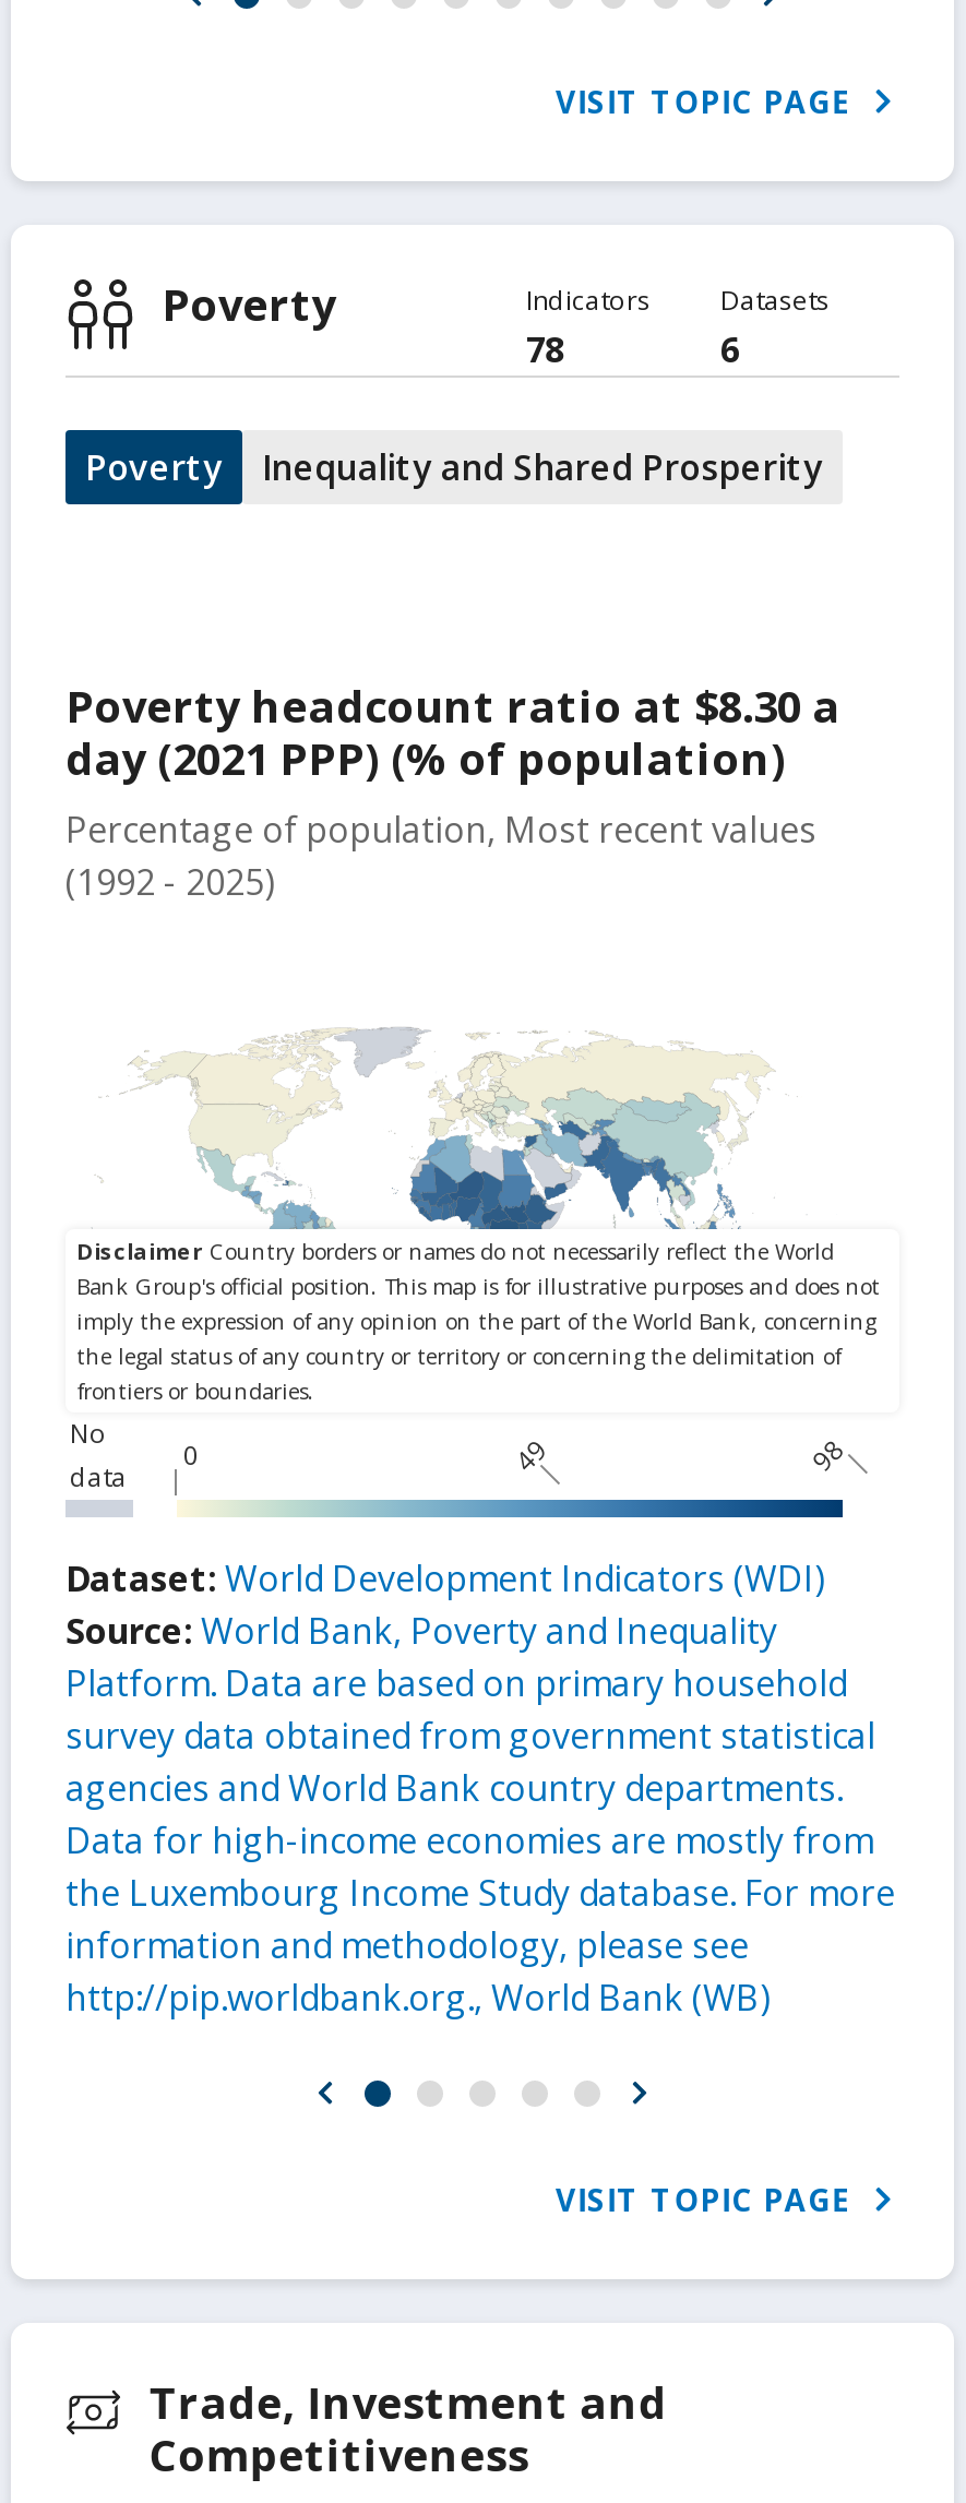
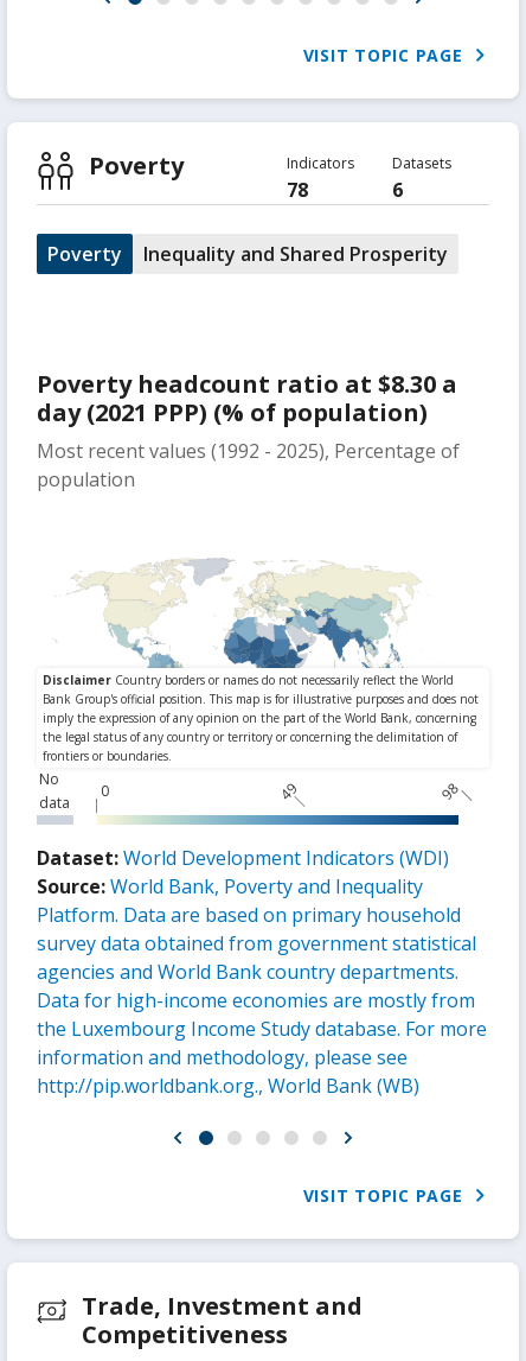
- Percentage of population, Most recent values
- (1992 - 2025)
+ Most recent values (1992 - 2025), Percentage of
+ population
